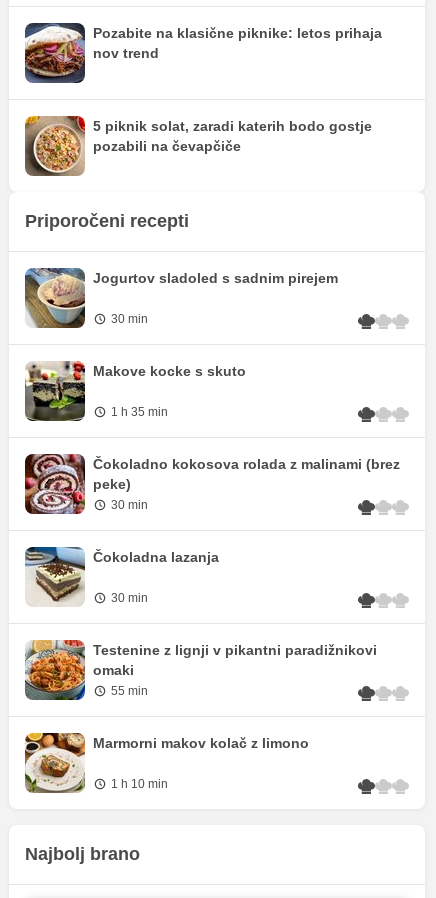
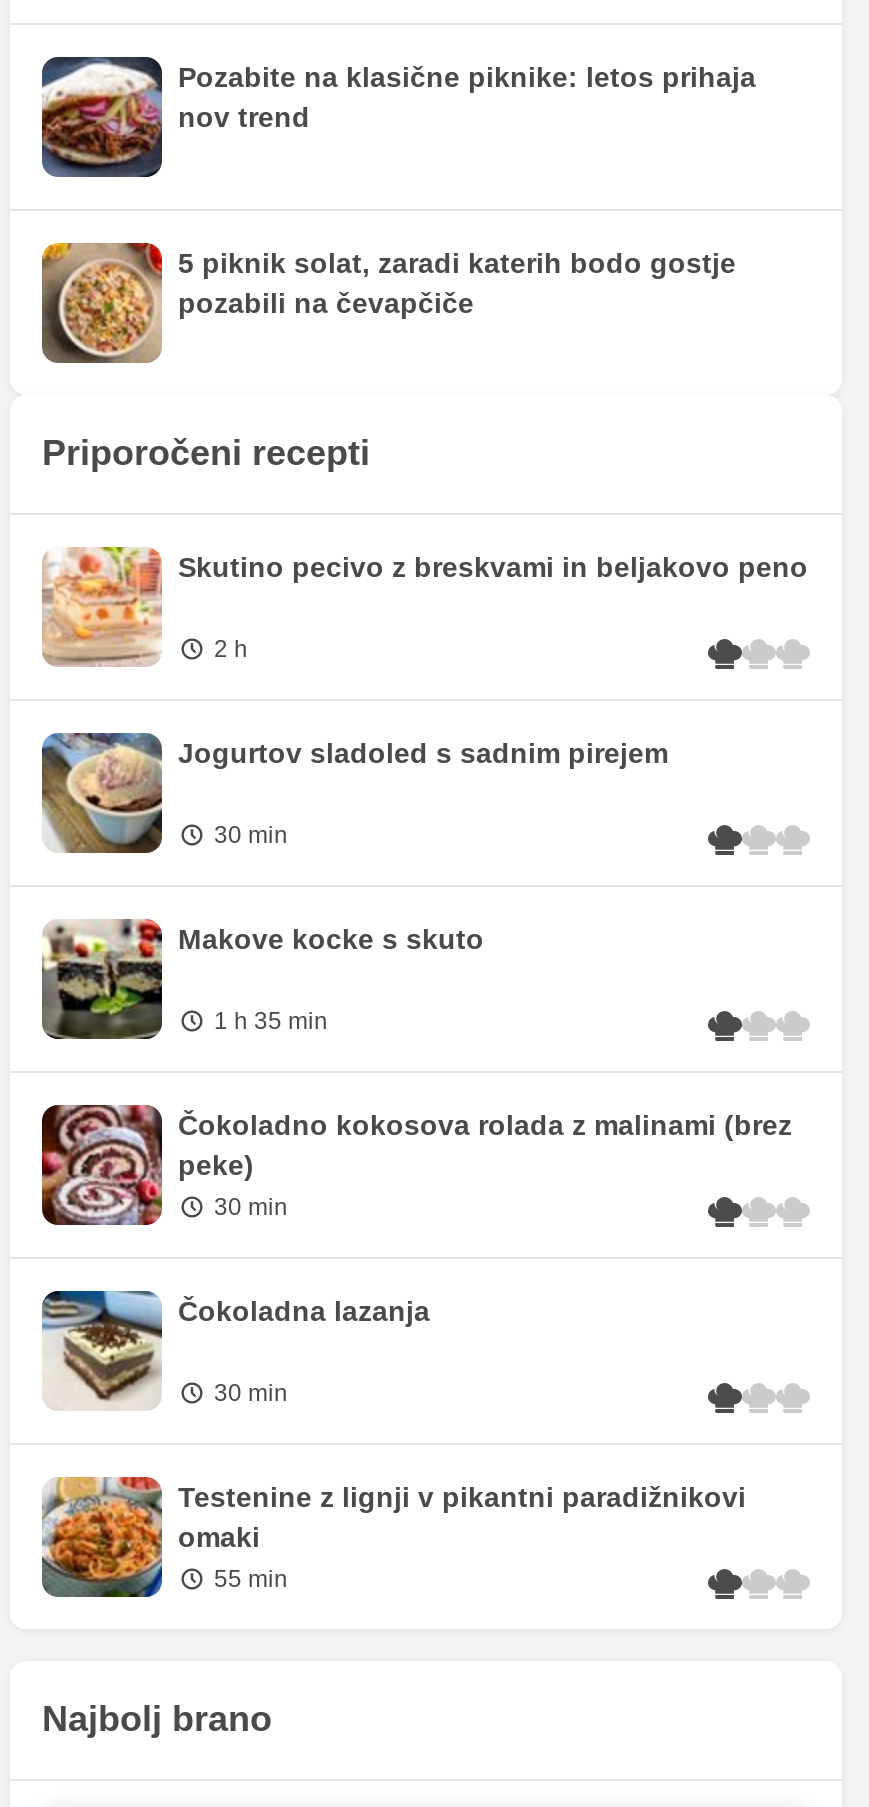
+ [image]
+ Skutino pecivo z breskvami in beljakovo peno
+ 2 h

moved down: [image] | Jogurtov sladoled s sadnim pirejem | 30 min | ... | omaki | 55 min

- [image]
- Marmorni makov kolač z limono
- 1 h 10 min
